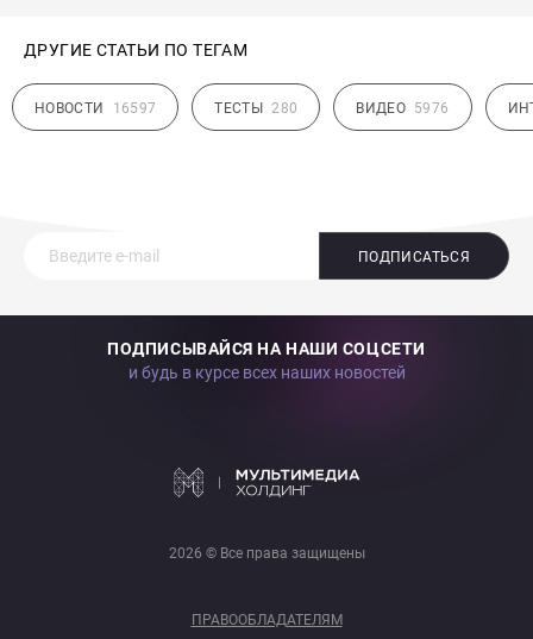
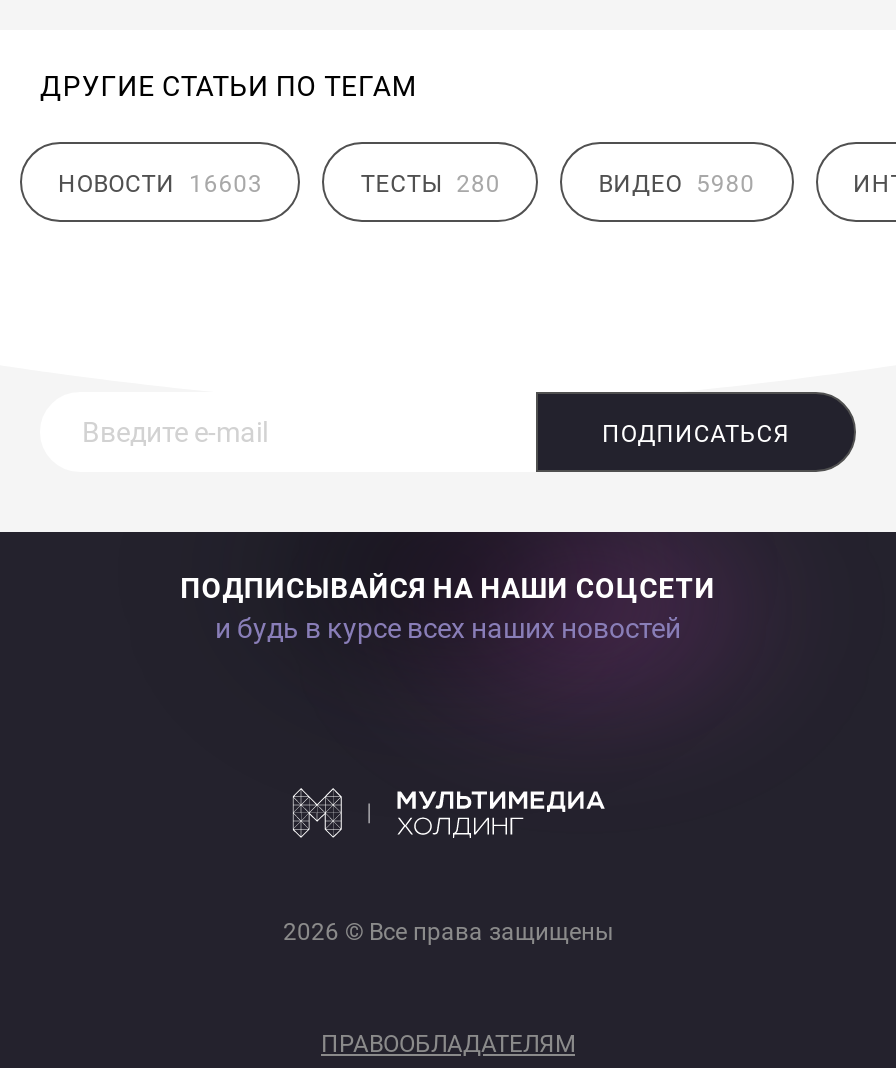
- НОВОСТИ 16597
+ НОВОСТИ 16603

- ВИДЕО 5976
+ ВИДЕО 5980
